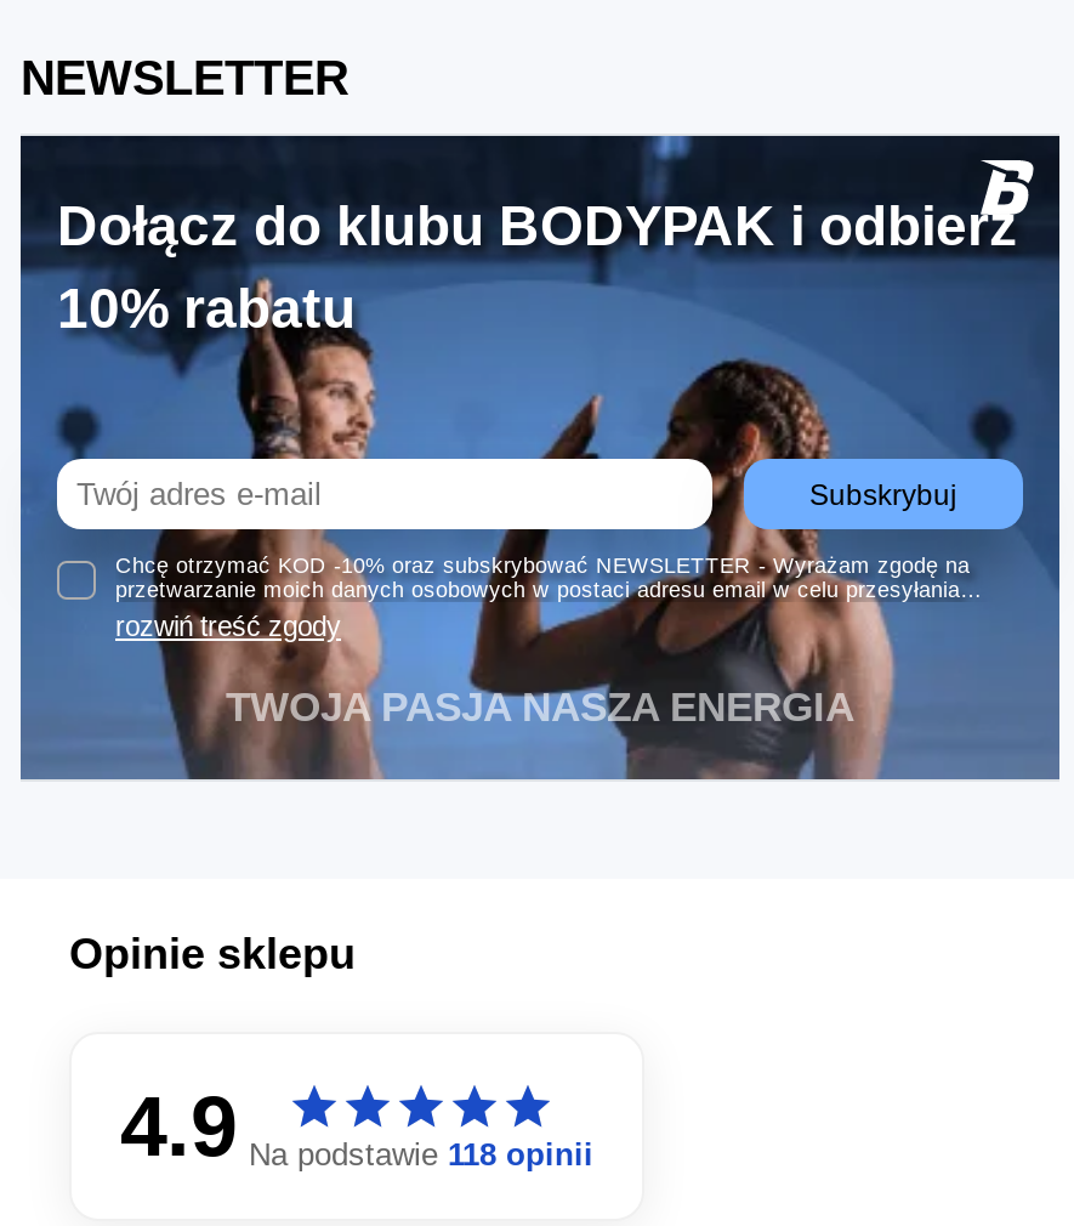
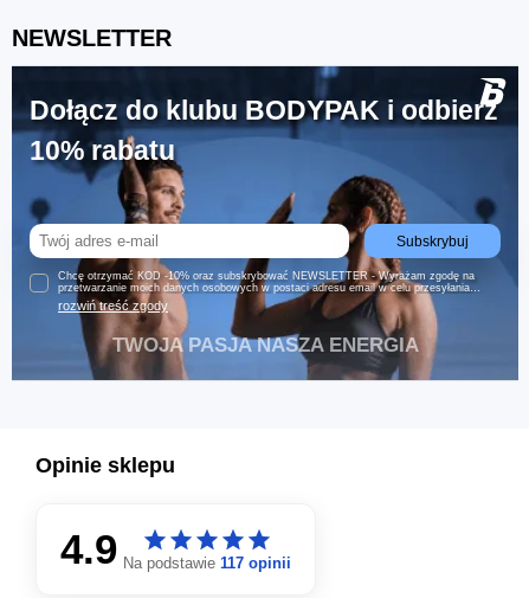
- Na podstawie 118 opinii
+ Na podstawie 117 opinii
